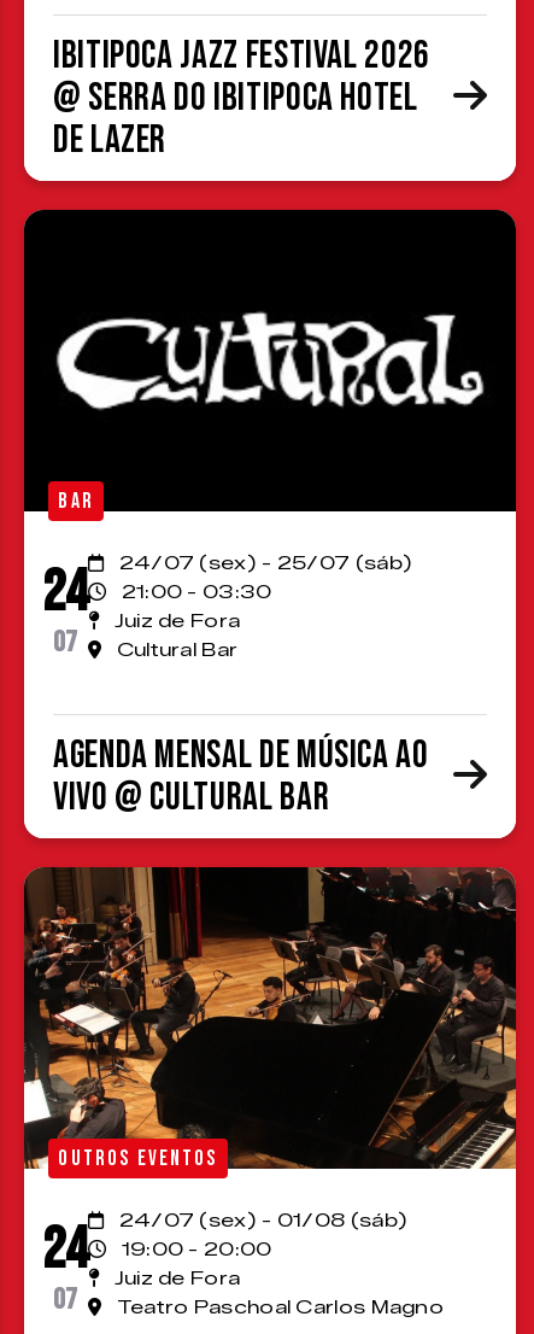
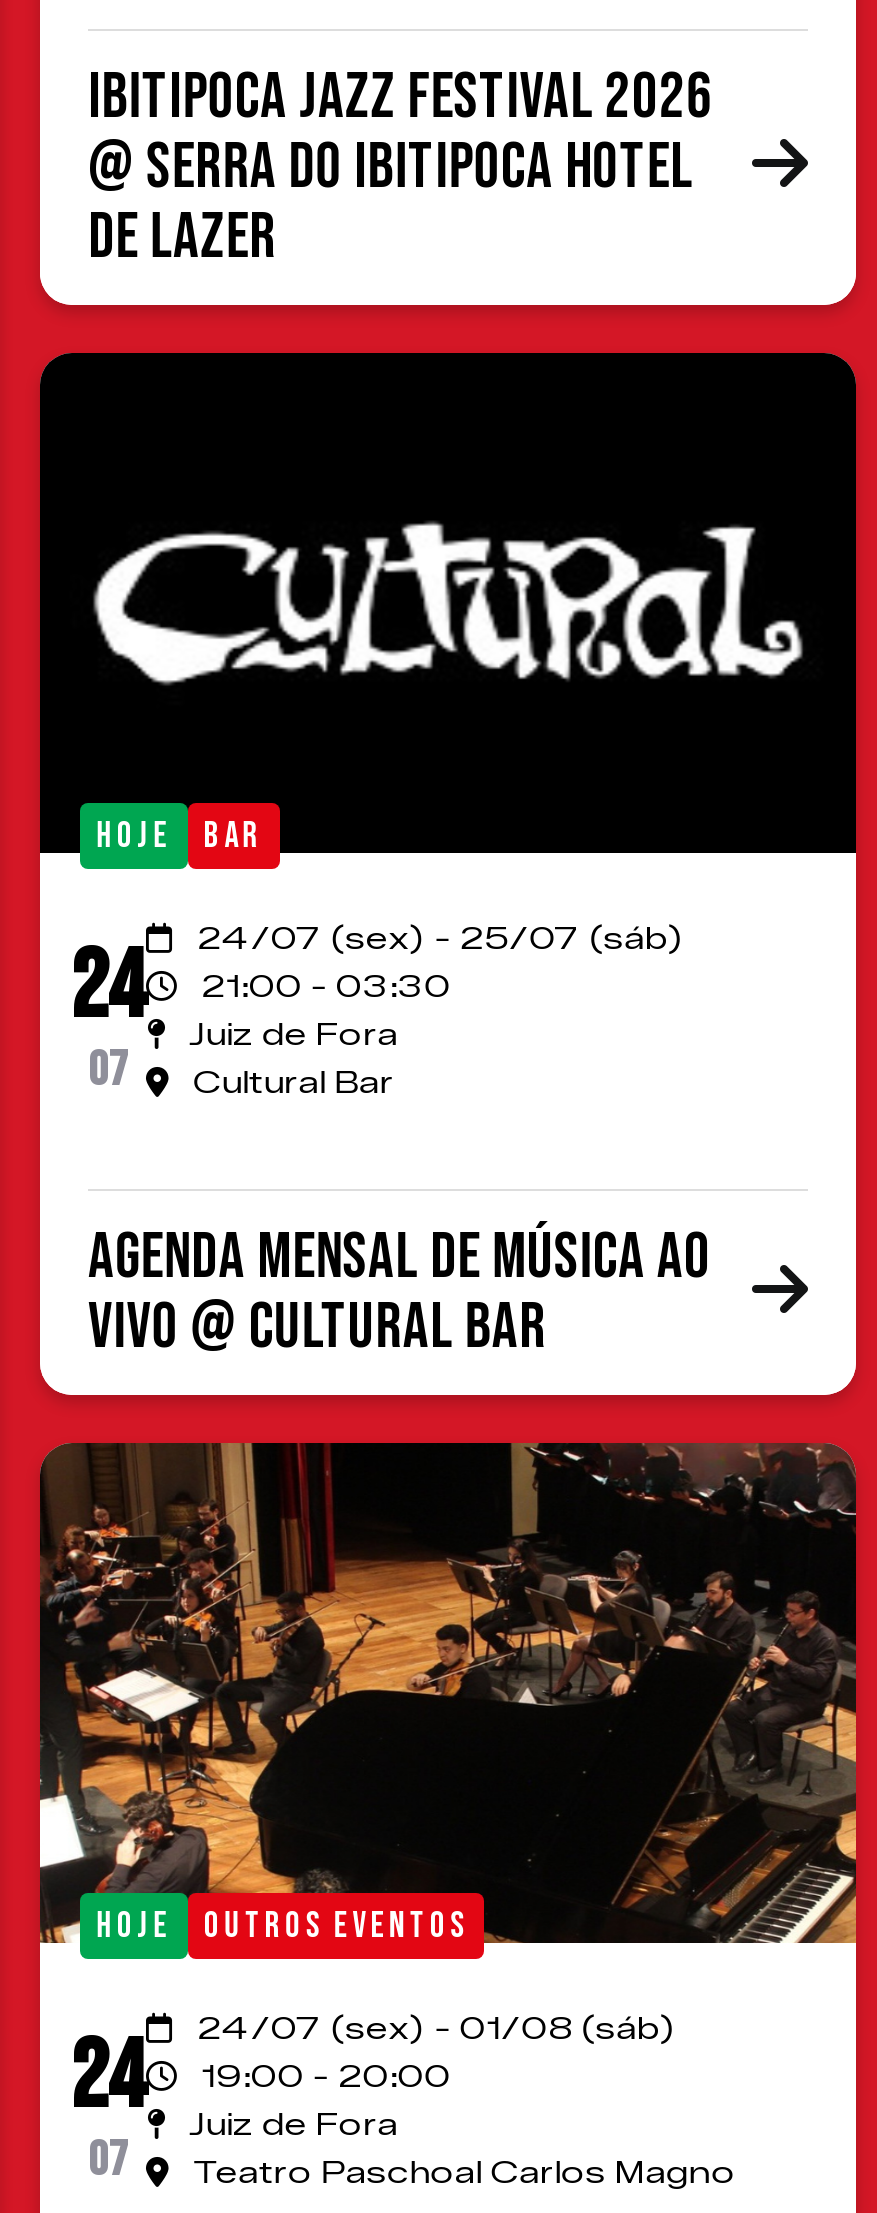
+ HOJE

+ HOJE
